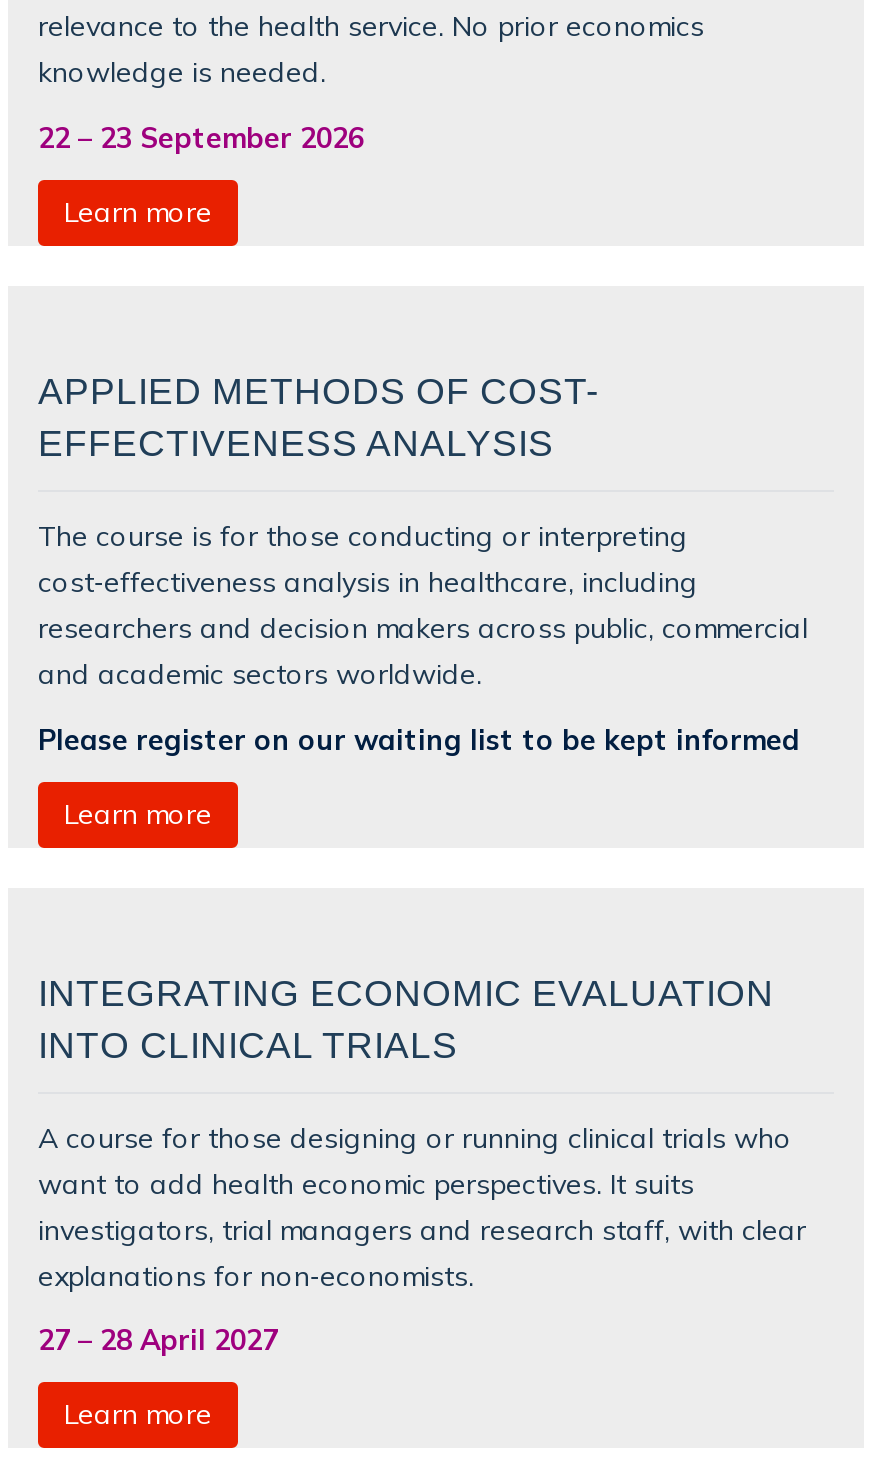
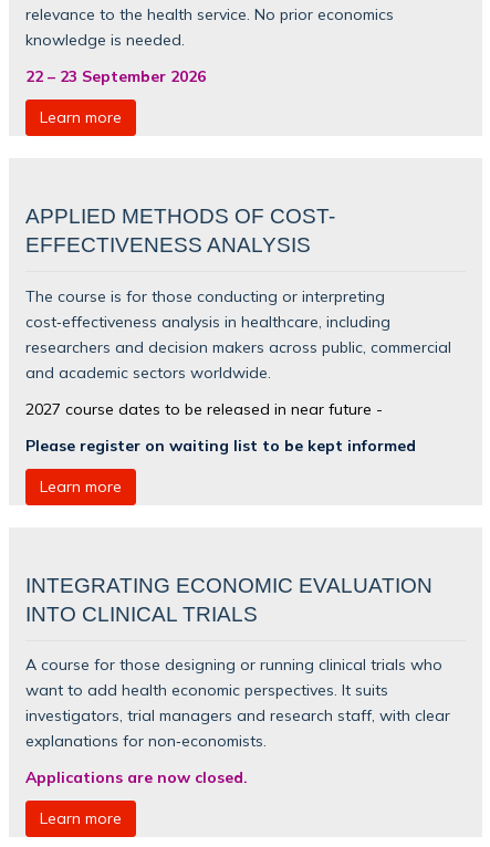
- Please register on our waiting list to be kept informed
+ 2027 course dates to be released in near future -
+ Please register on waiting list to be kept informed

- 27 – 28 April 2027
+ Applications are now closed.
